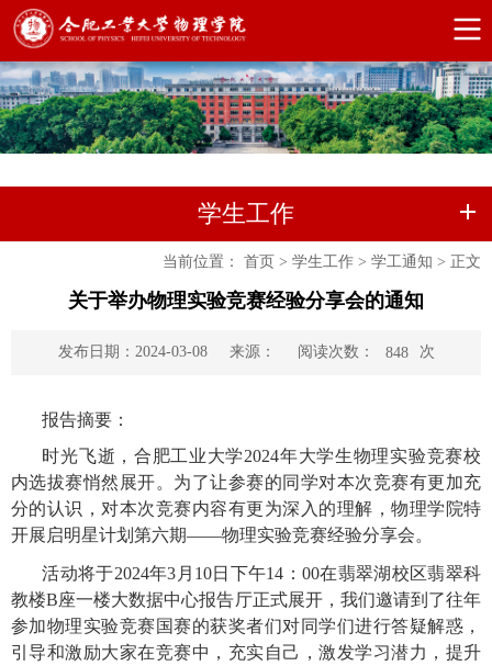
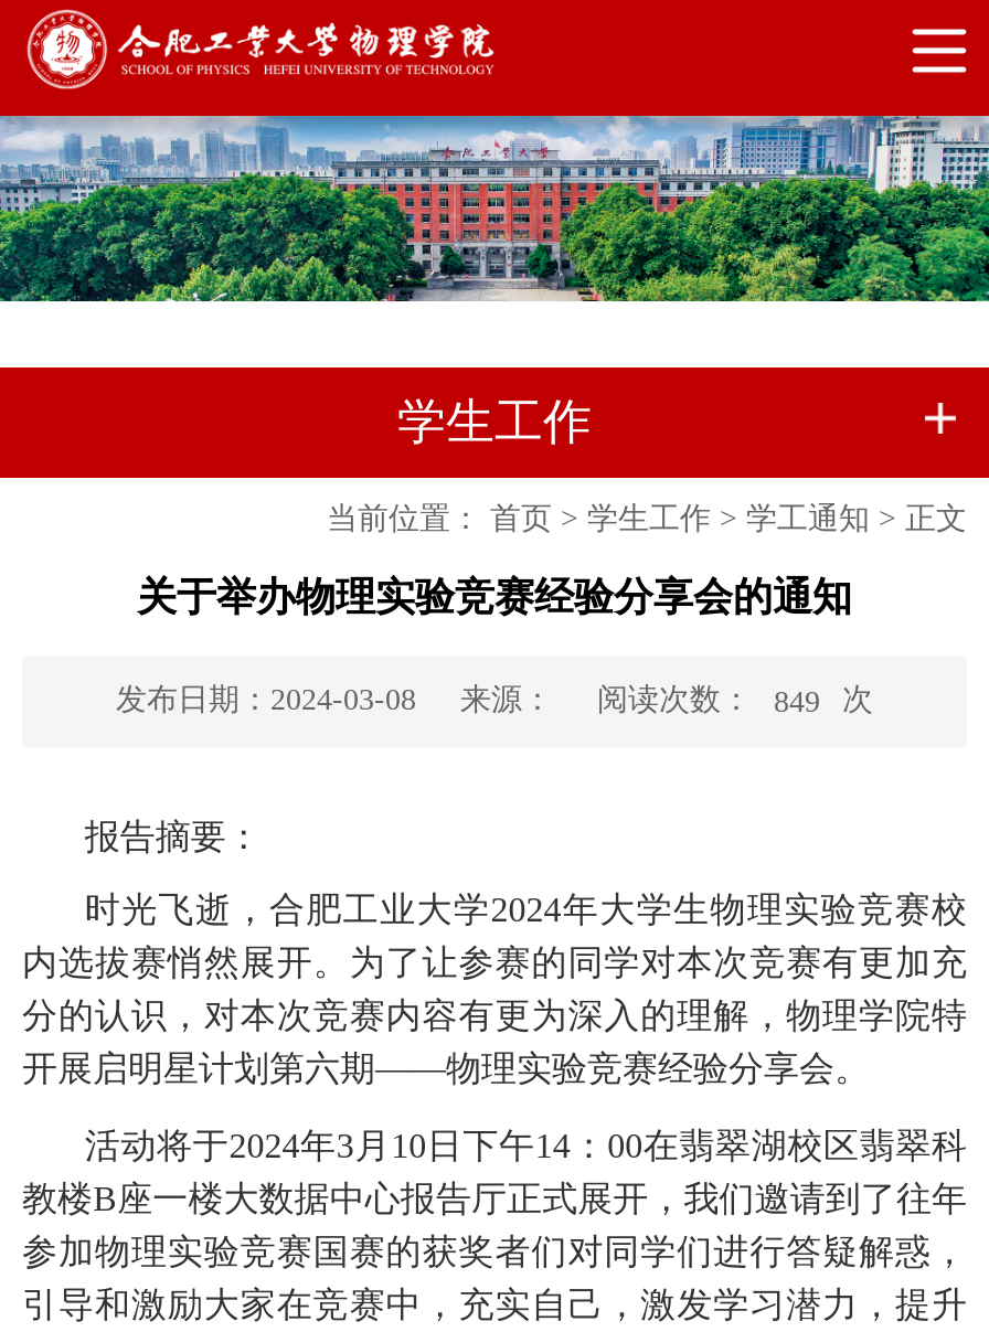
- 发布日期：2024-03-08 来源： 阅读次数： 848 次
+ 发布日期：2024-03-08 来源： 阅读次数： 849 次
